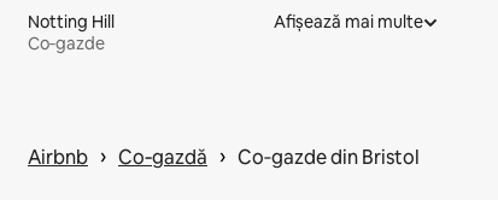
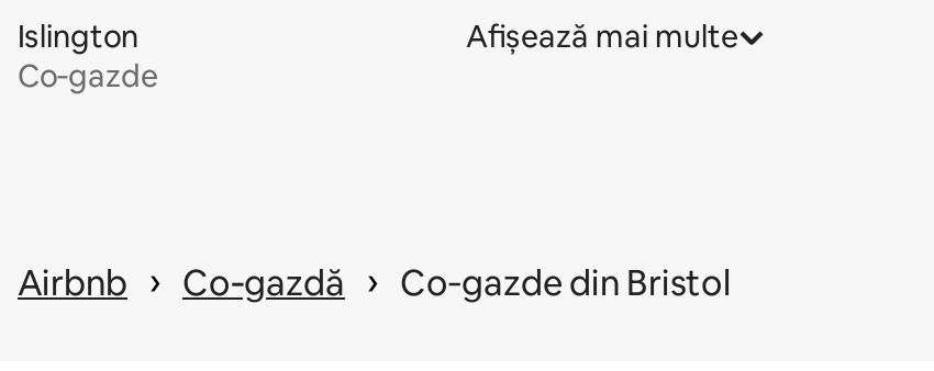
- Notting Hill
+ Islington
